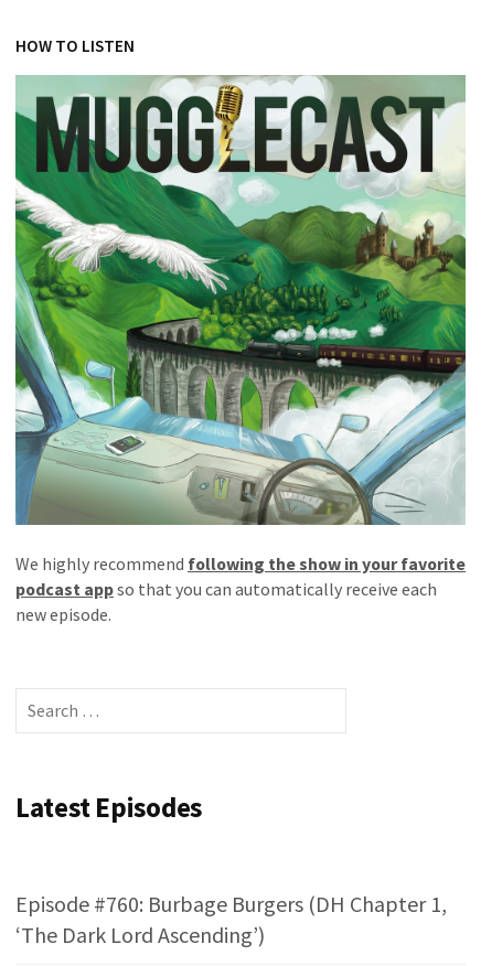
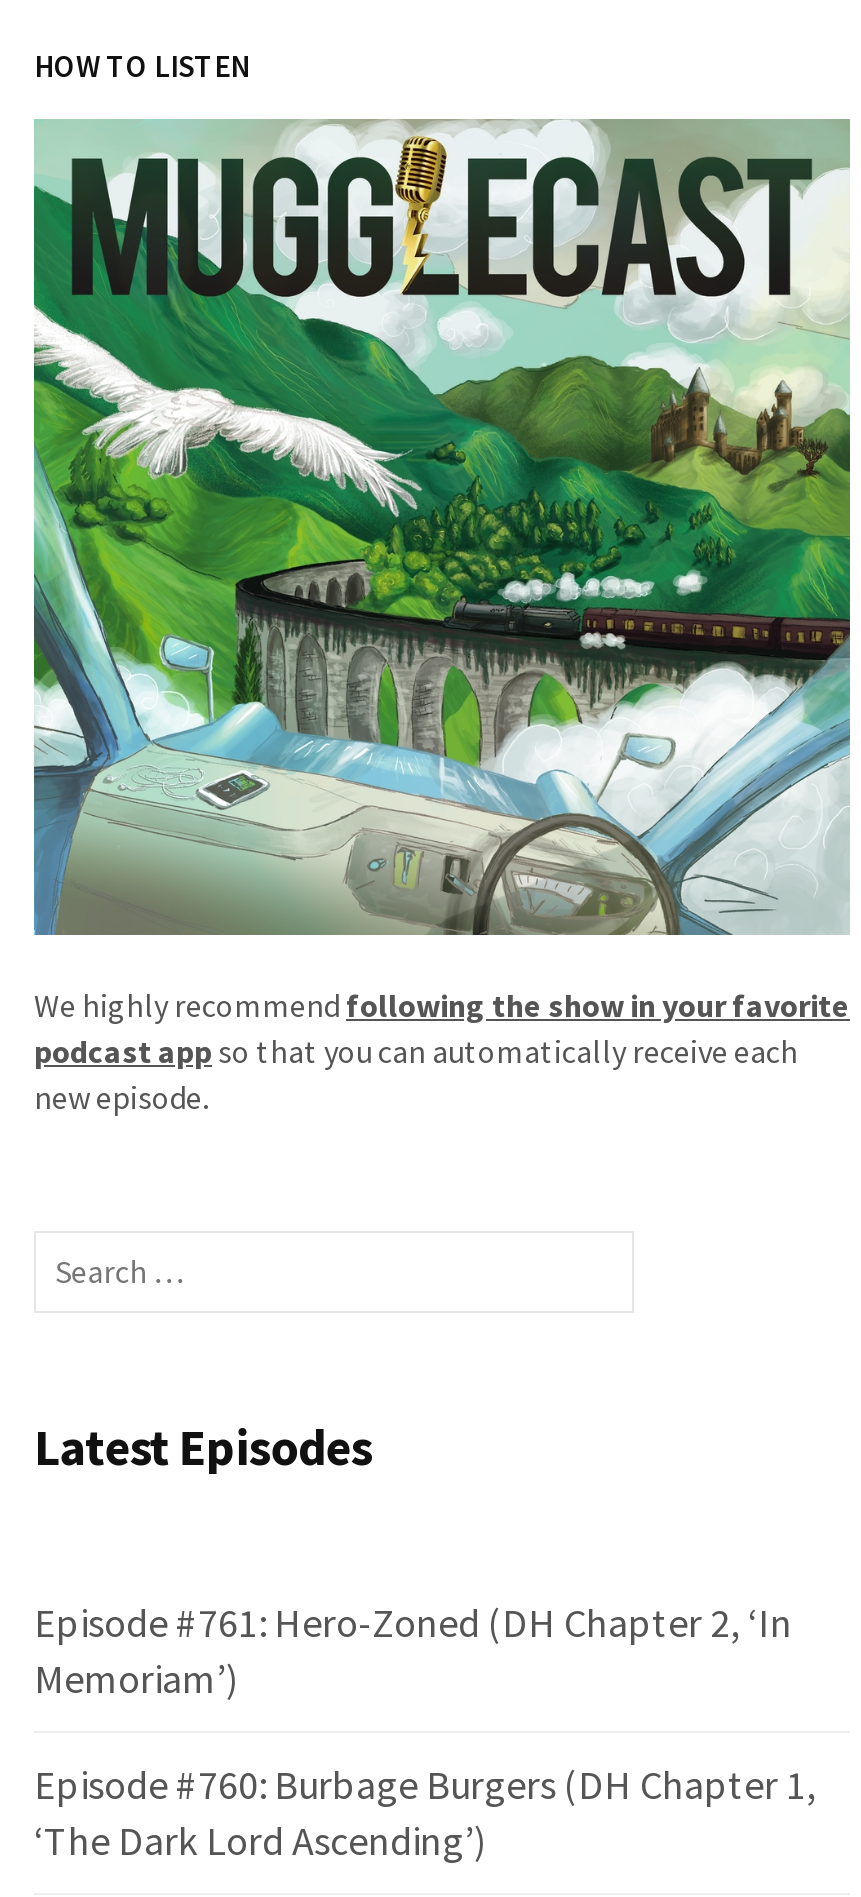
+ Episode #761: Hero-Zoned (DH Chapter 2, ‘In
+ Memoriam’)
